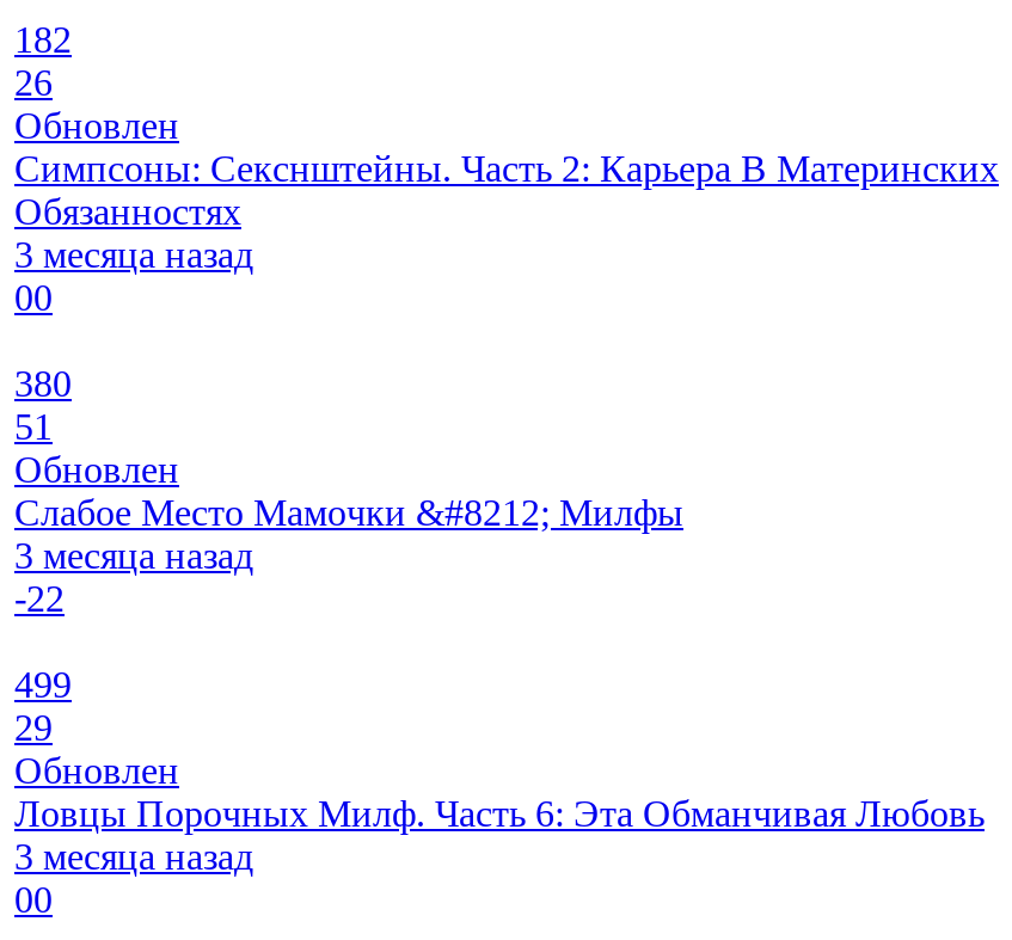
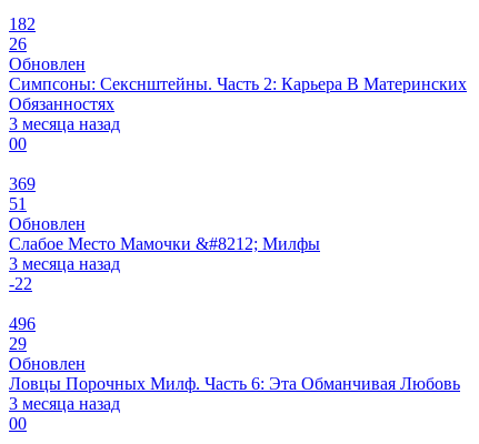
- 380
+ 369

- 499
+ 496
